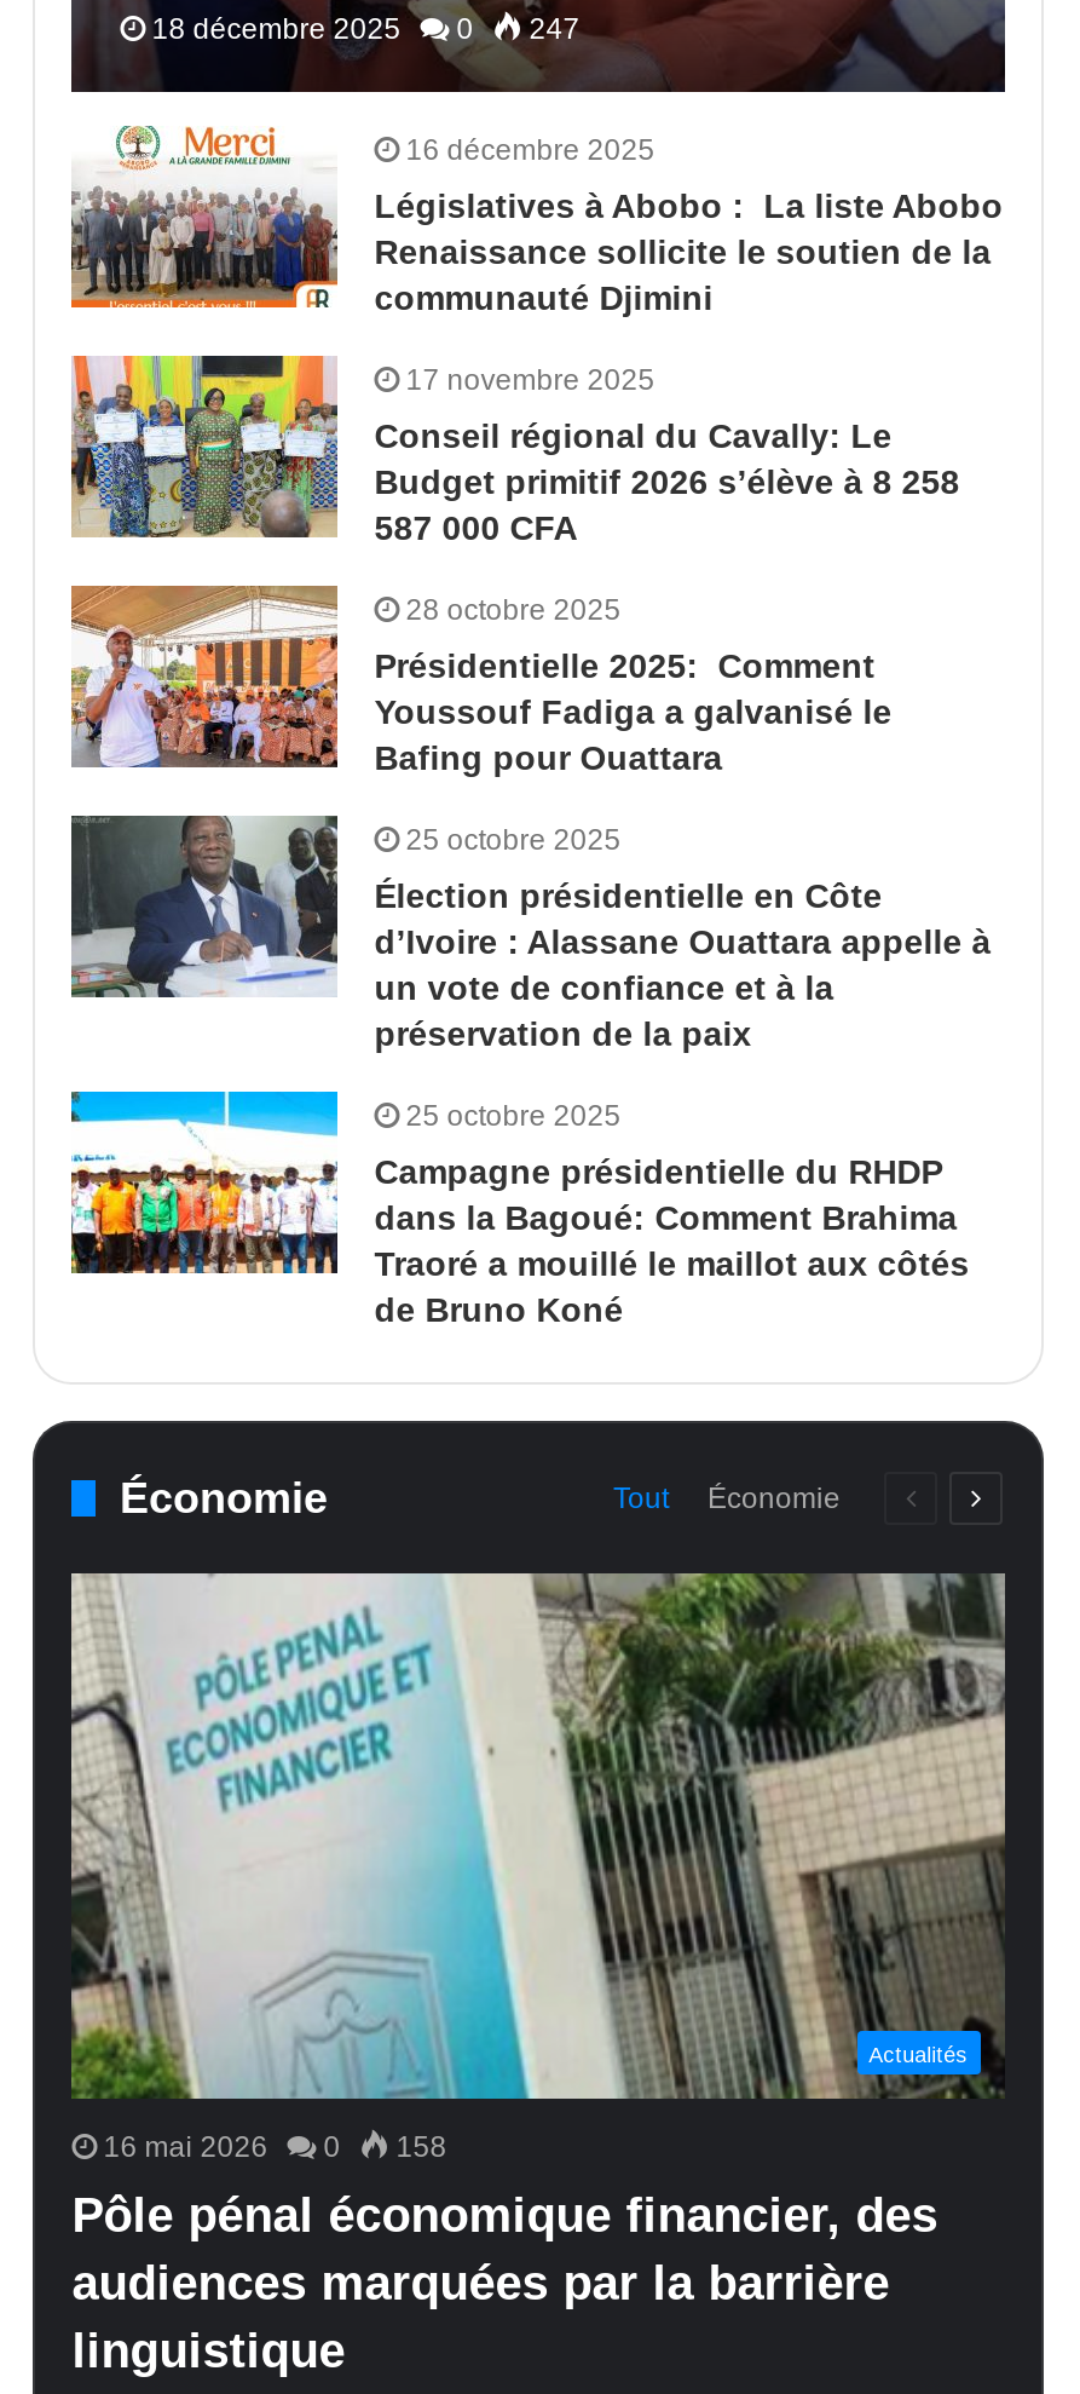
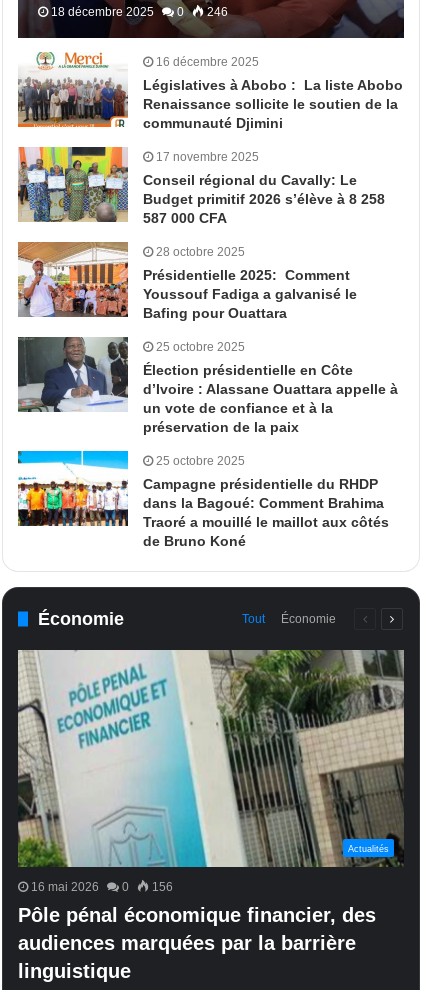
- 18 décembre 2025 0 247
+ 18 décembre 2025 0 246

- 16 mai 2026 0 158
+ 16 mai 2026 0 156
